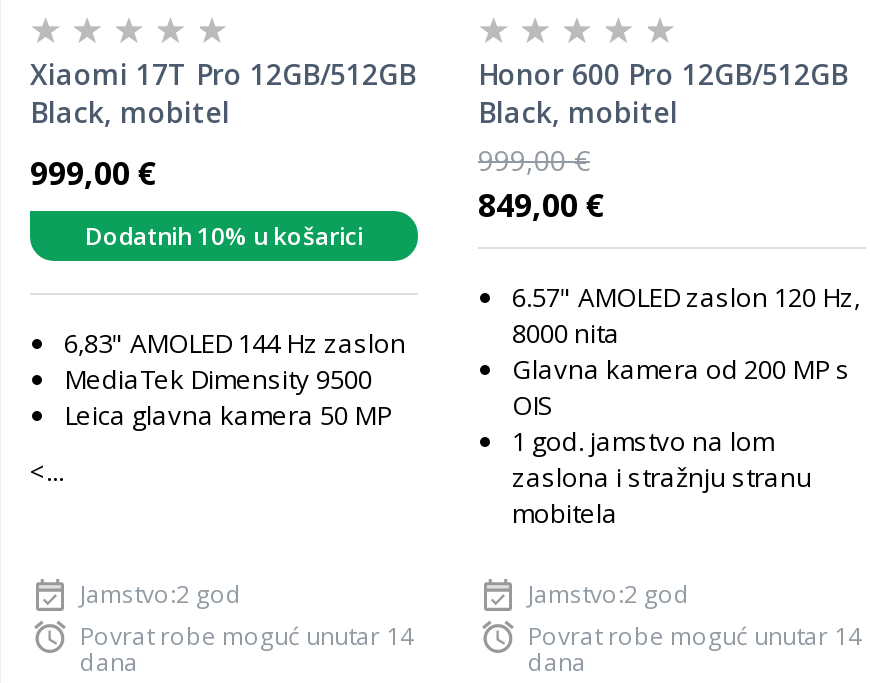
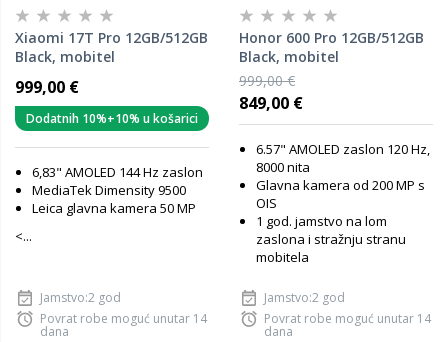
- Dodatnih 10% u košarici
+ Dodatnih 10%+10% u košarici
